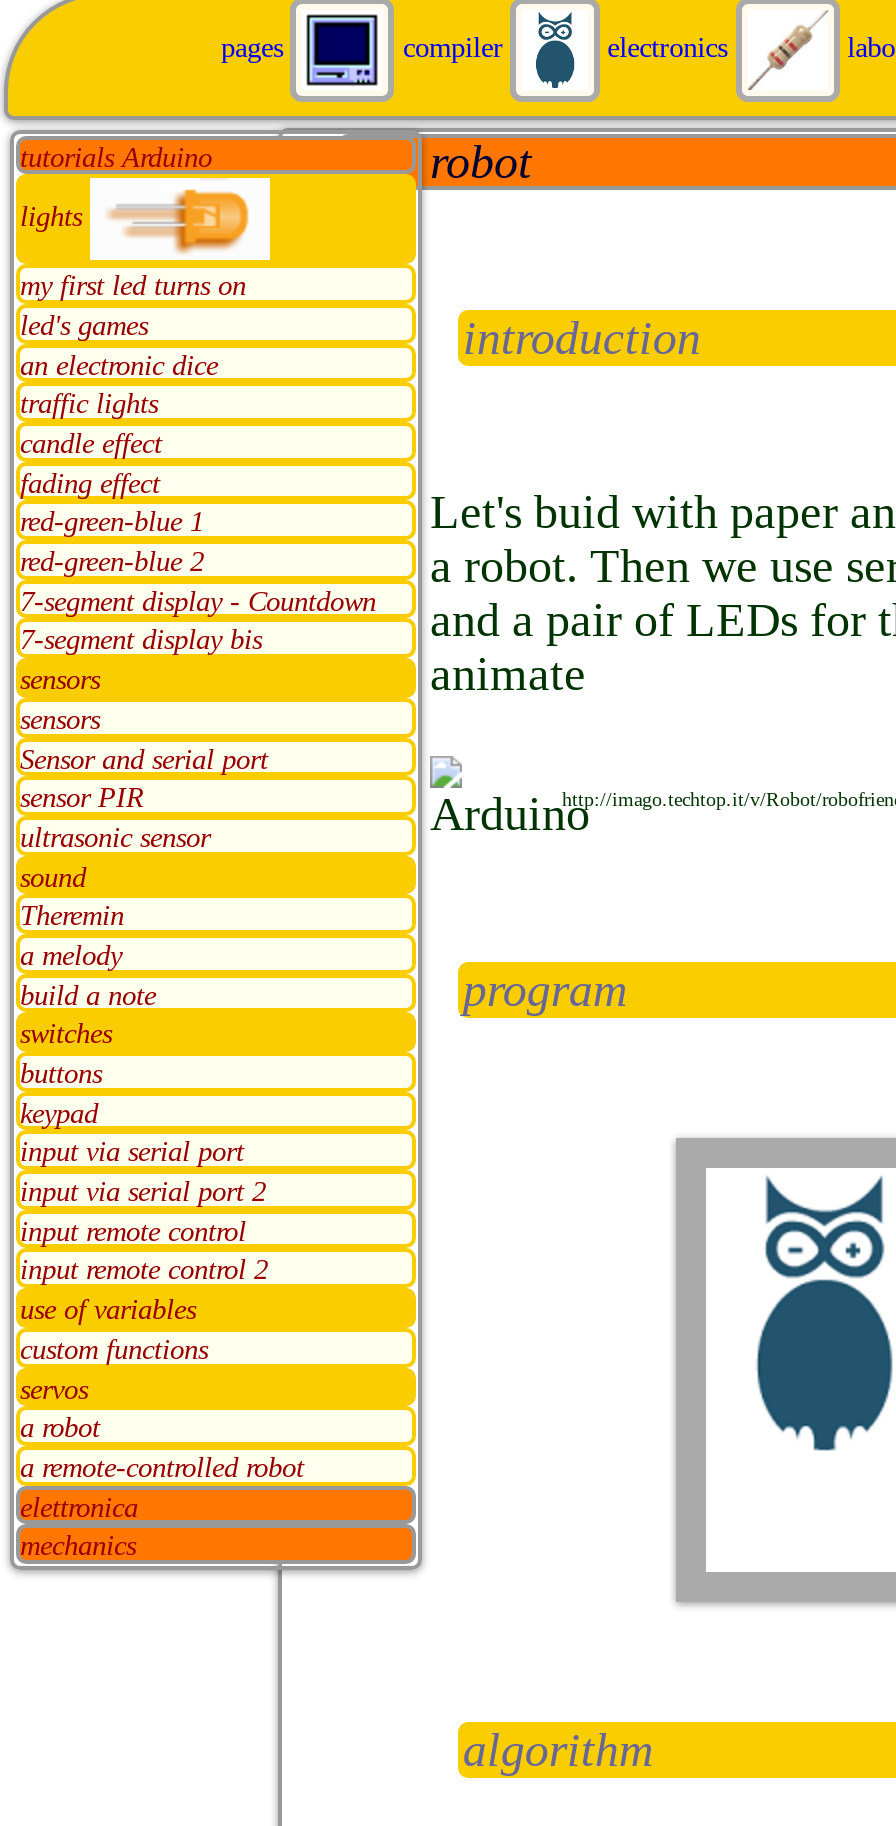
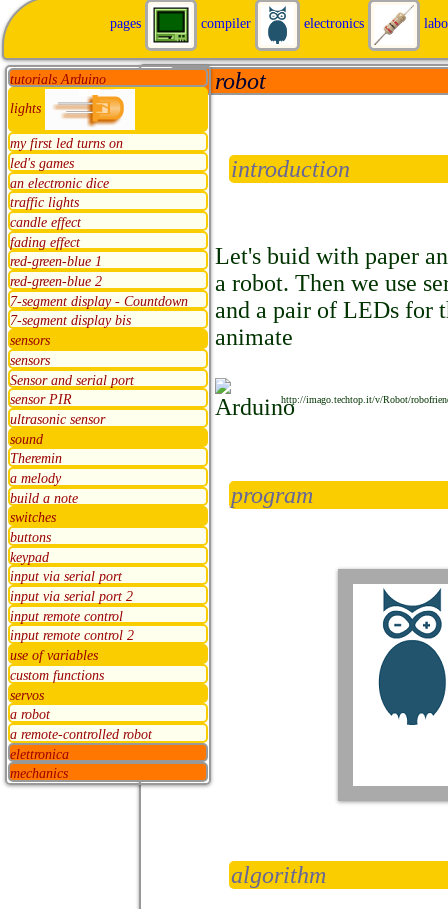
- [image]
+ [image]
